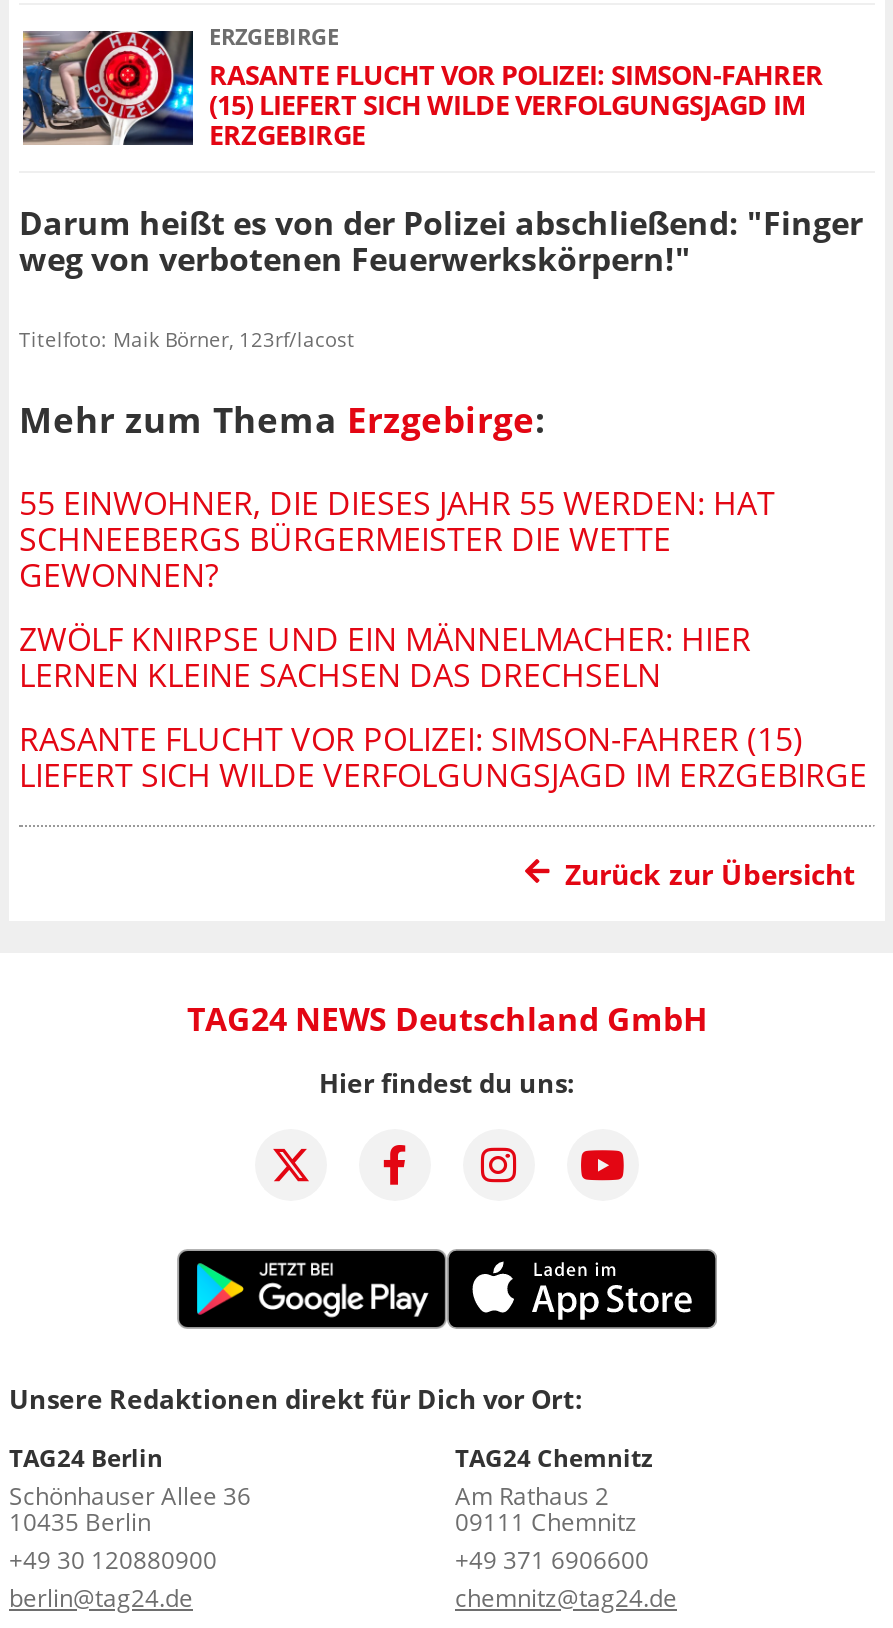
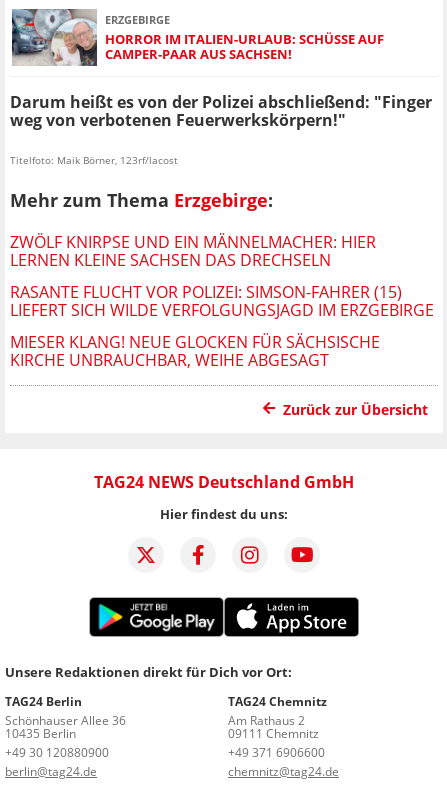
- [image]
- RASANTE FLUCHT VOR POLIZEI: SIMSON-FAHRER
- (15) LIEFERT SICH WILDE VERFOLGUNGSJAGD IM
- ERZGEBIRGE
+ [image]
+ HORROR IM ITALIEN-URLAUB: SCHÜSSE AUF
+ CAMPER-PAAR AUS SACHSEN!

- 55 EINWOHNER, DIE DIESES JAHR 55 WERDEN: HAT
- SCHNEEBERGS BÜRGERMEISTER DIE WETTE
- GEWONNEN?

moved up: ZWÖLF KNIRPSE UND EIN MÄNNELMACHER: HIER | LERNEN KLEINE SACHSEN DAS DRECHSELN | RASANTE FLUCHT VOR POLIZEI: SIMSON-FAHRER (15) | LIEFERT SICH WILDE VERFOLGUNGSJAGD IM ERZGEBIRGE

+ MIESER KLANG! NEUE GLOCKEN FÜR SÄCHSISCHE
+ KIRCHE UNBRAUCHBAR, WEIHE ABGESAGT
